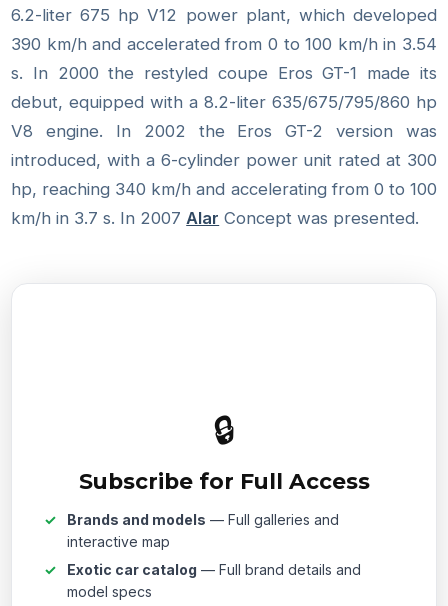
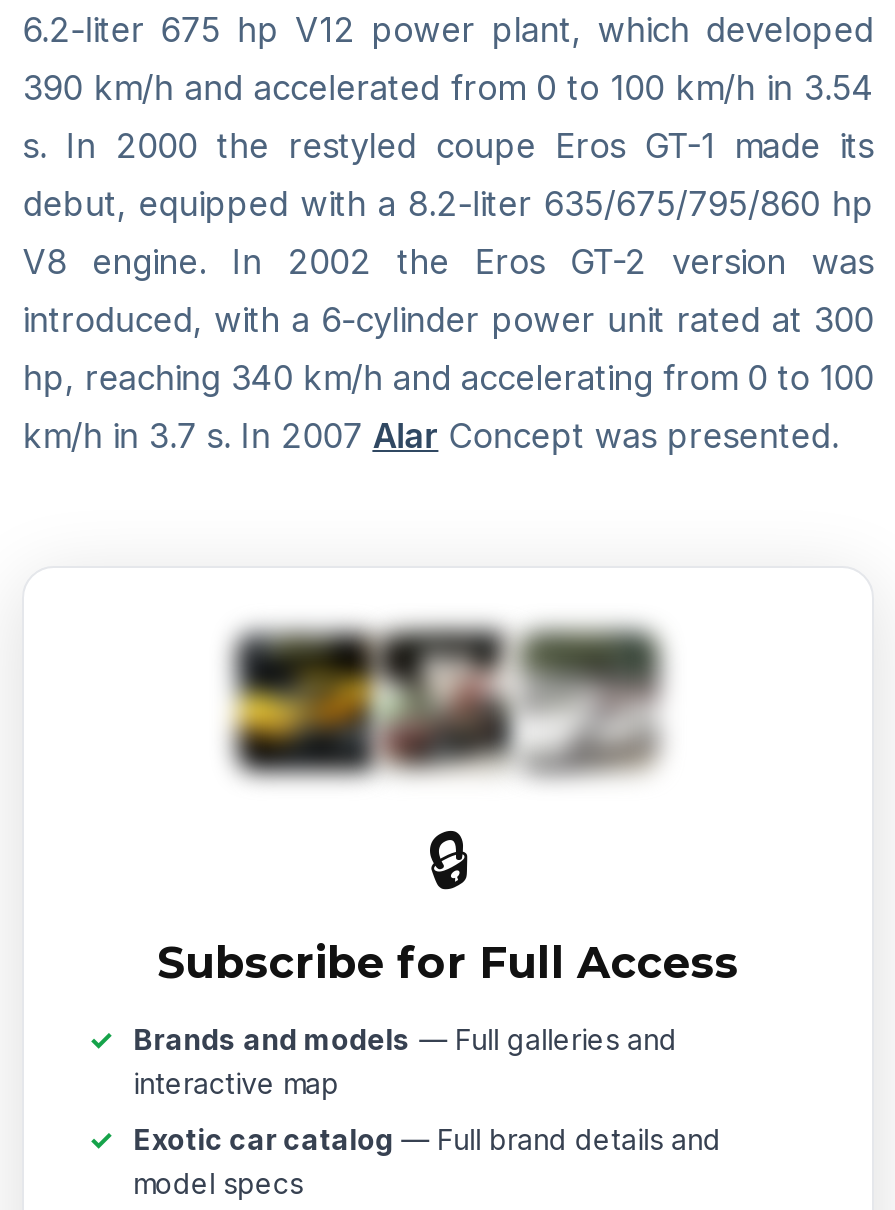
+ [image]
